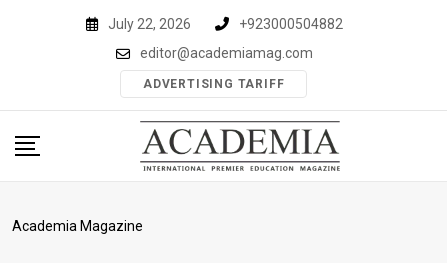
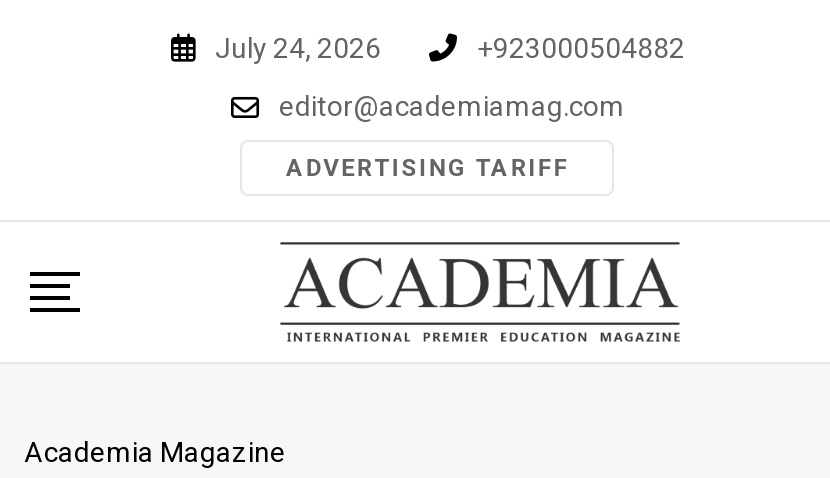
- July 22, 2026
+ July 24, 2026
